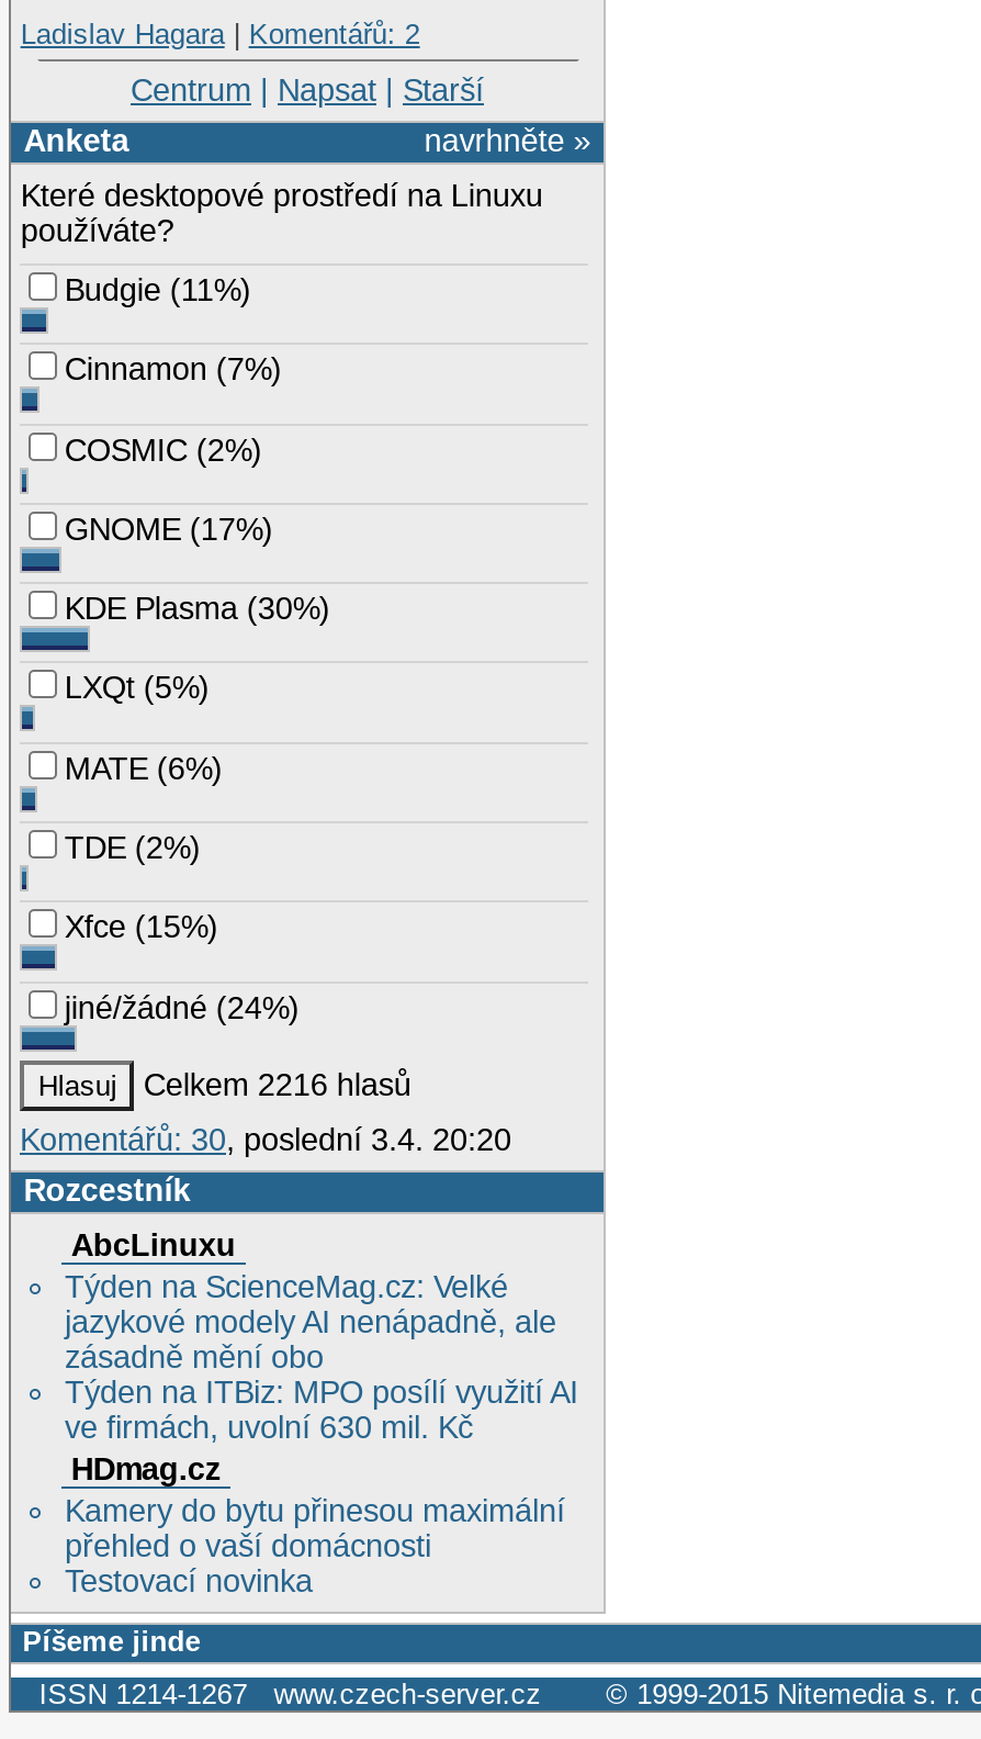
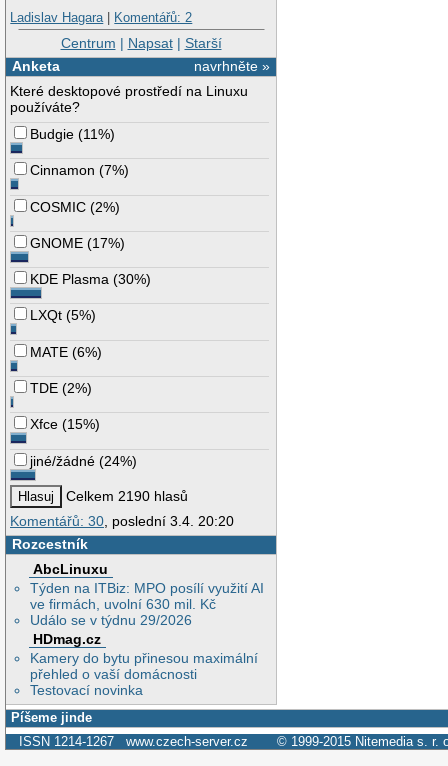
- Celkem 2216 hlasů
+ Celkem 2190 hlasů

- Týden na ScienceMag.cz: Velké
- jazykové modely AI nenápadně, ale
- zásadně mění obo

moved up: Týden na ITBiz: MPO posílí využití AI | ve firmách, uvolní 630 mil. Kč

+ Událo se v týdnu 29/2026
